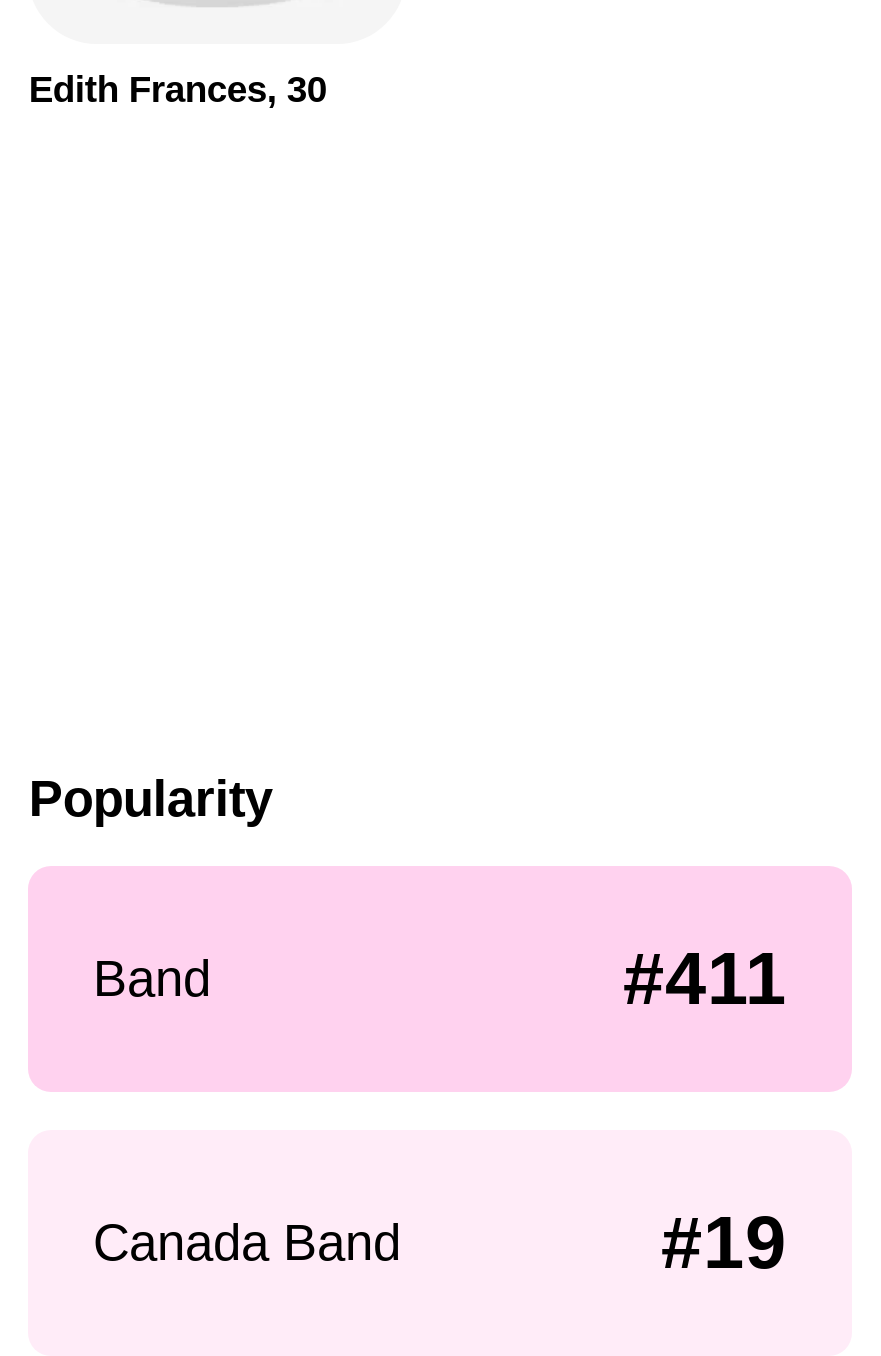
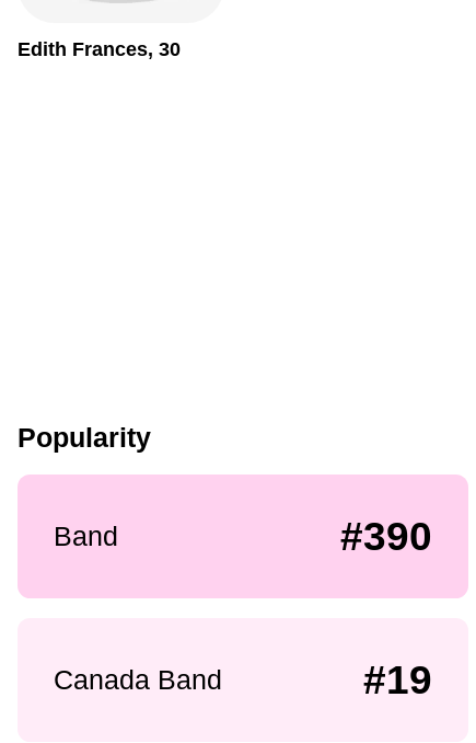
- #411
+ #390
